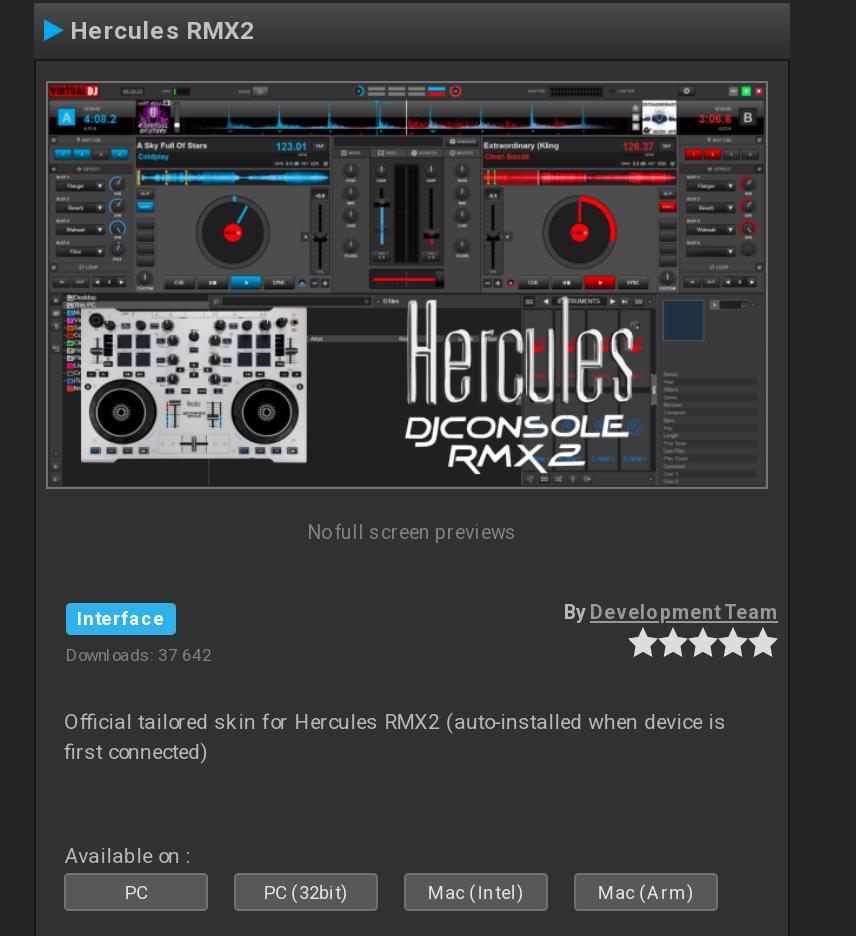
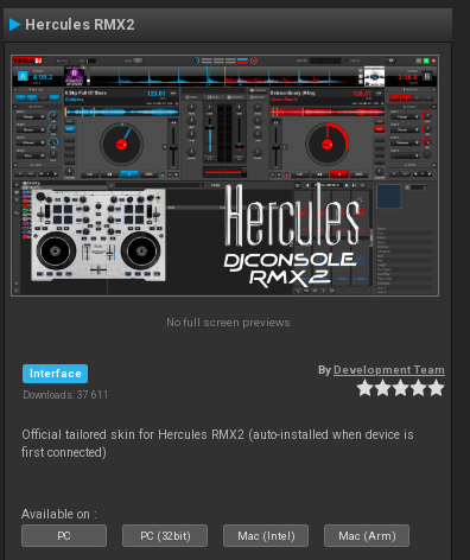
- Downloads: 37 642
+ Downloads: 37 611
